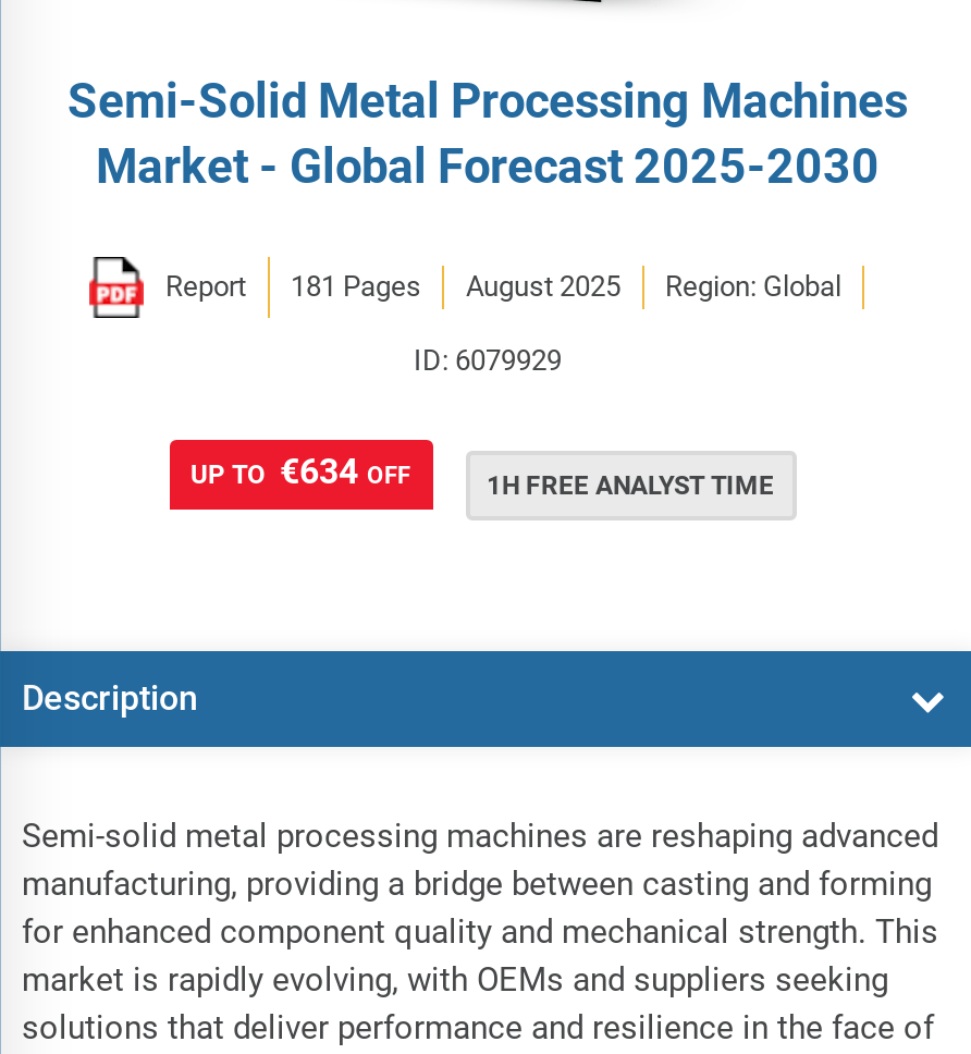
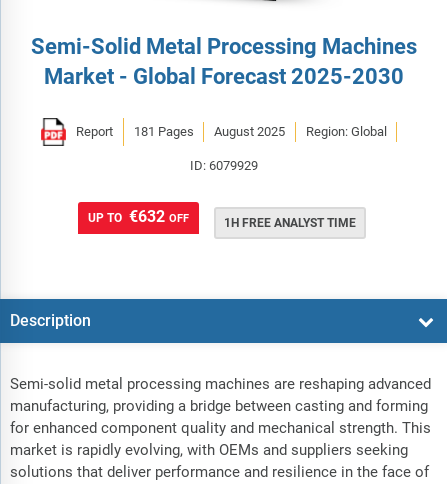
- UP TO €634 OFF
+ UP TO €632 OFF
